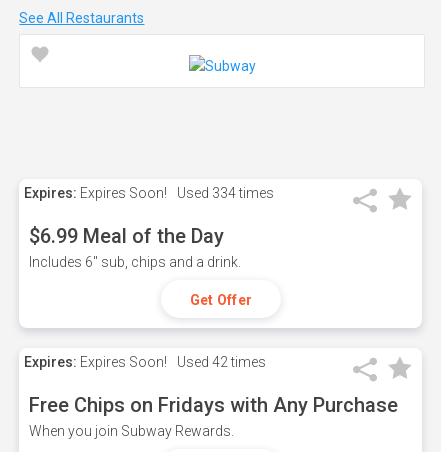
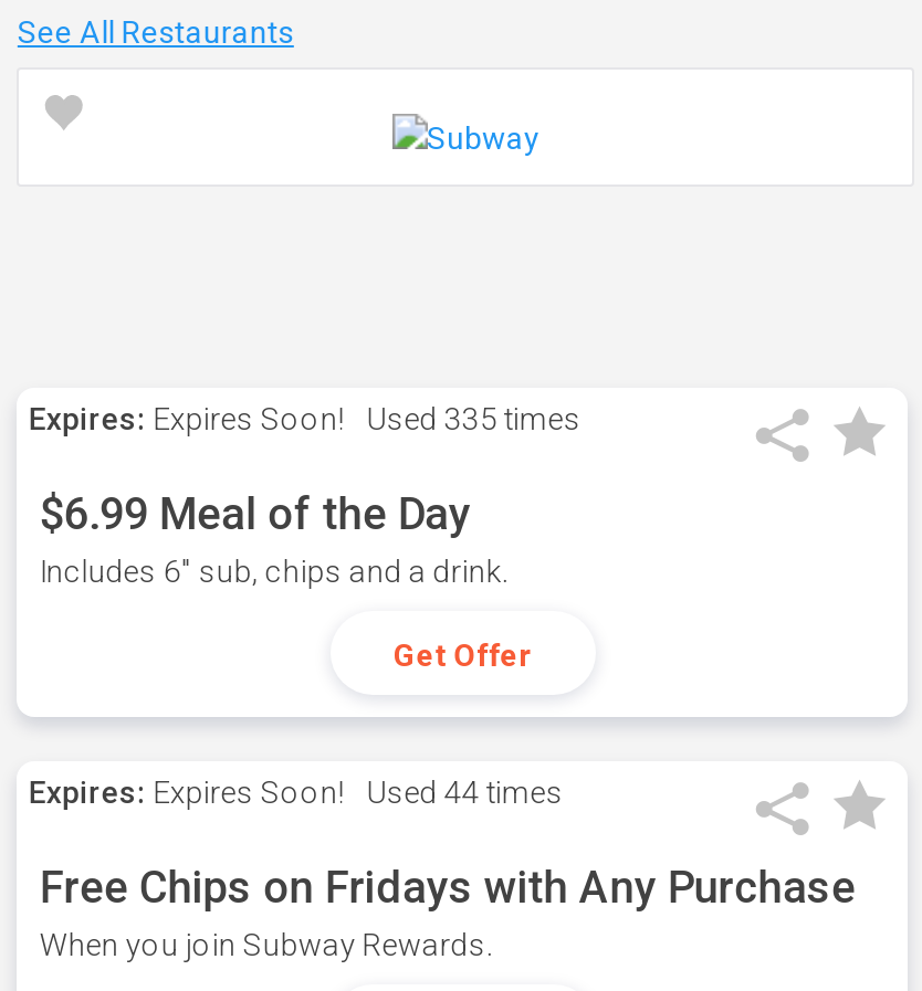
- Expires: Expires Soon! Used 334 times
+ Expires: Expires Soon! Used 335 times

- Expires: Expires Soon! Used 42 times
+ Expires: Expires Soon! Used 44 times
